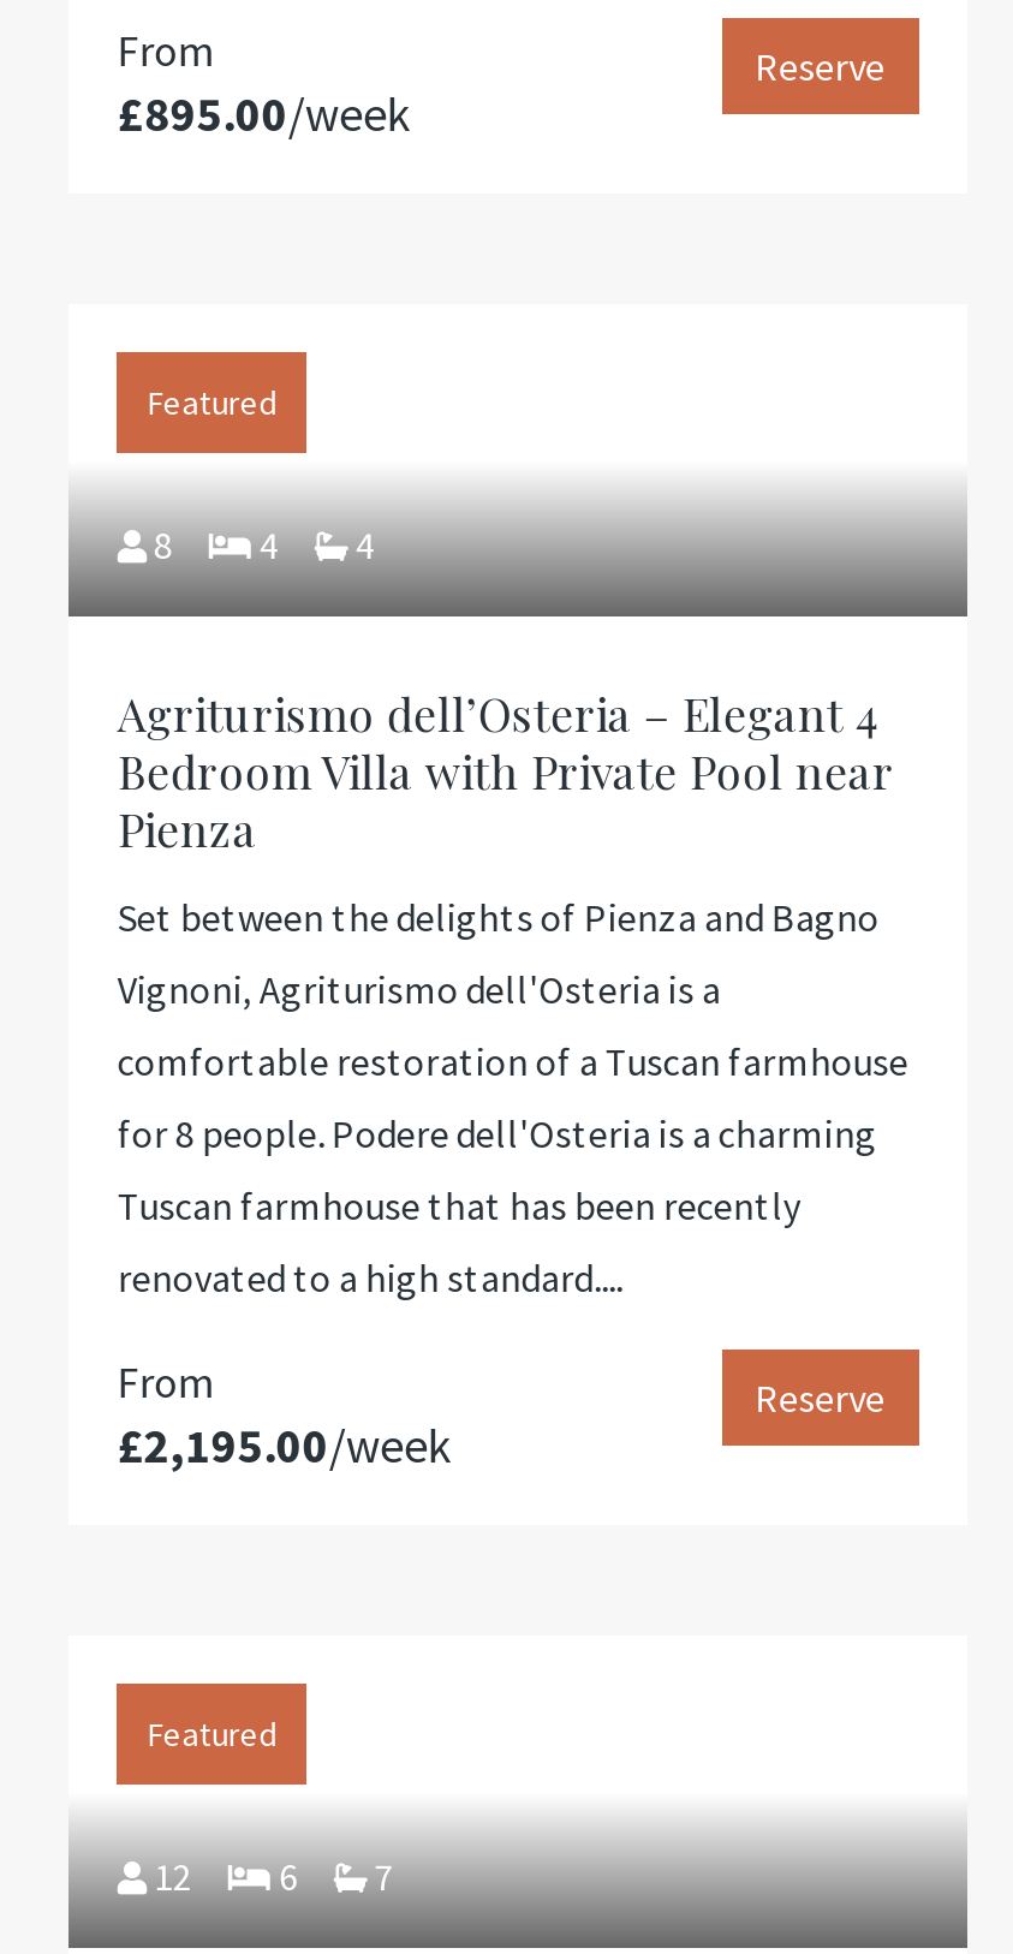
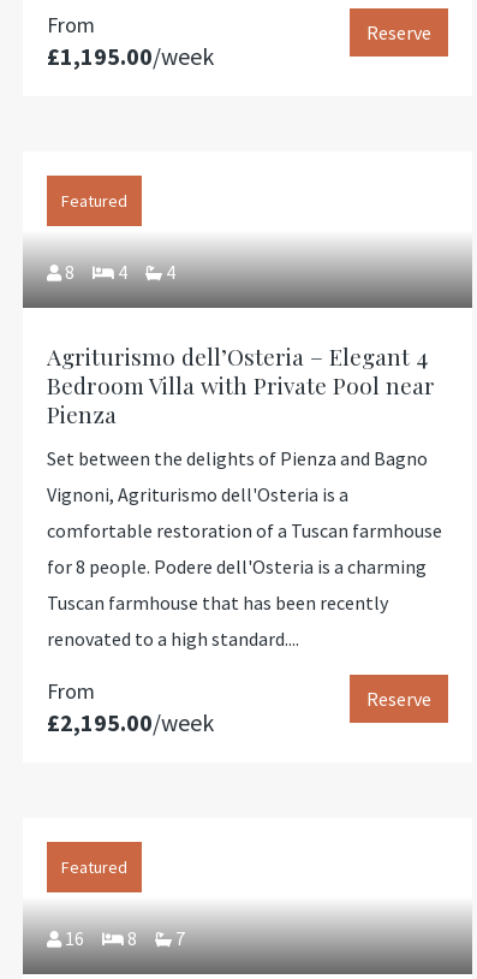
- £895.00/week
+ £1,195.00/week

- 12
+ 16

- 6
+ 8
